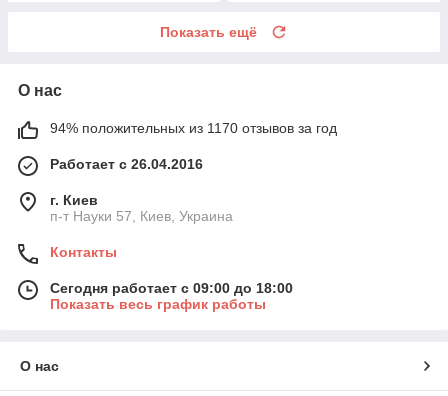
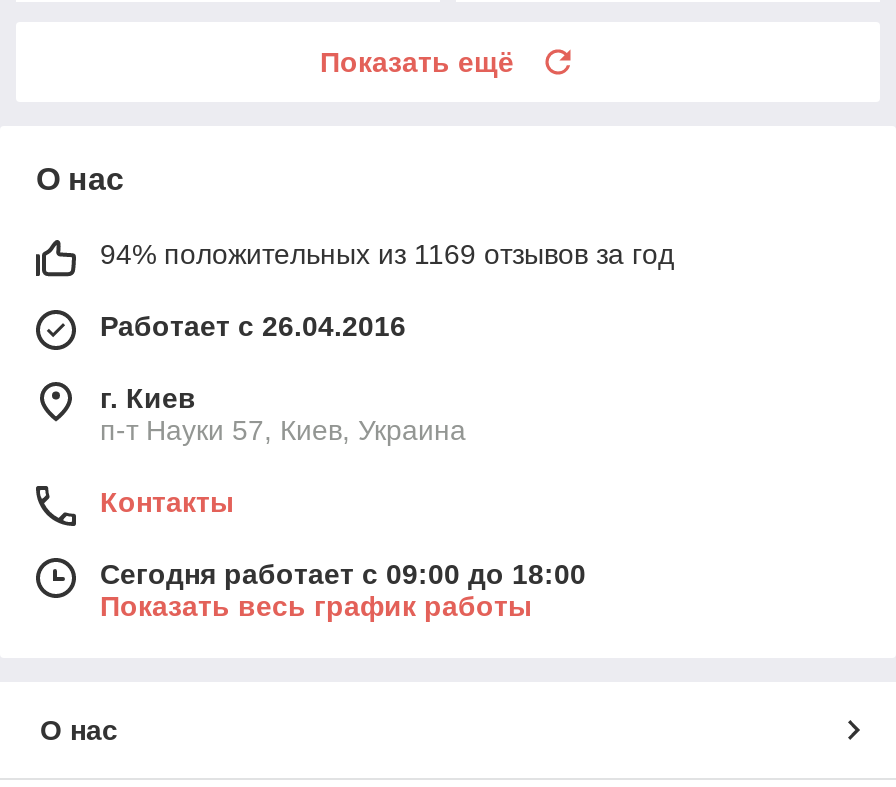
- 94% положительных из 1170 отзывов за год
+ 94% положительных из 1169 отзывов за год
